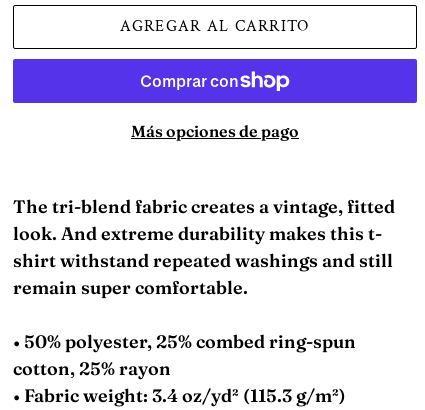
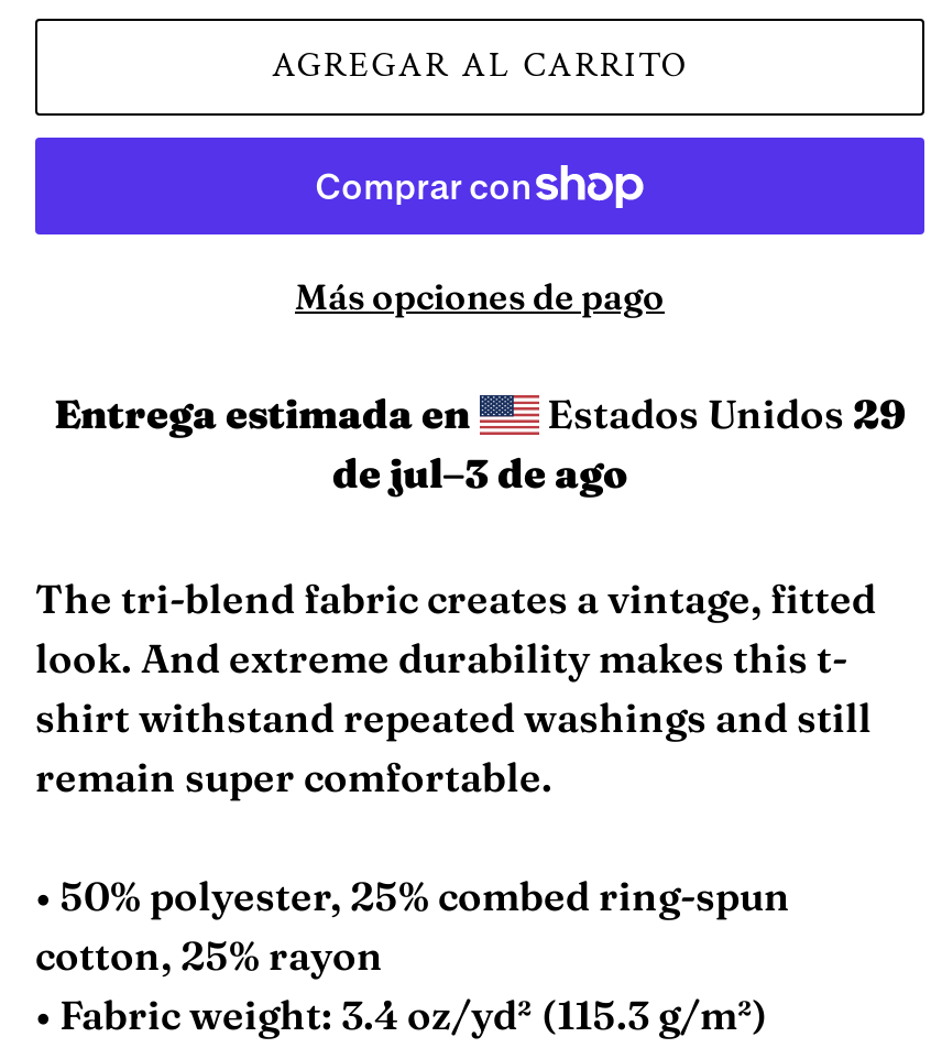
+ Entrega estimada en
+ Estados Unidos 29
+ de jul–3 de ago
